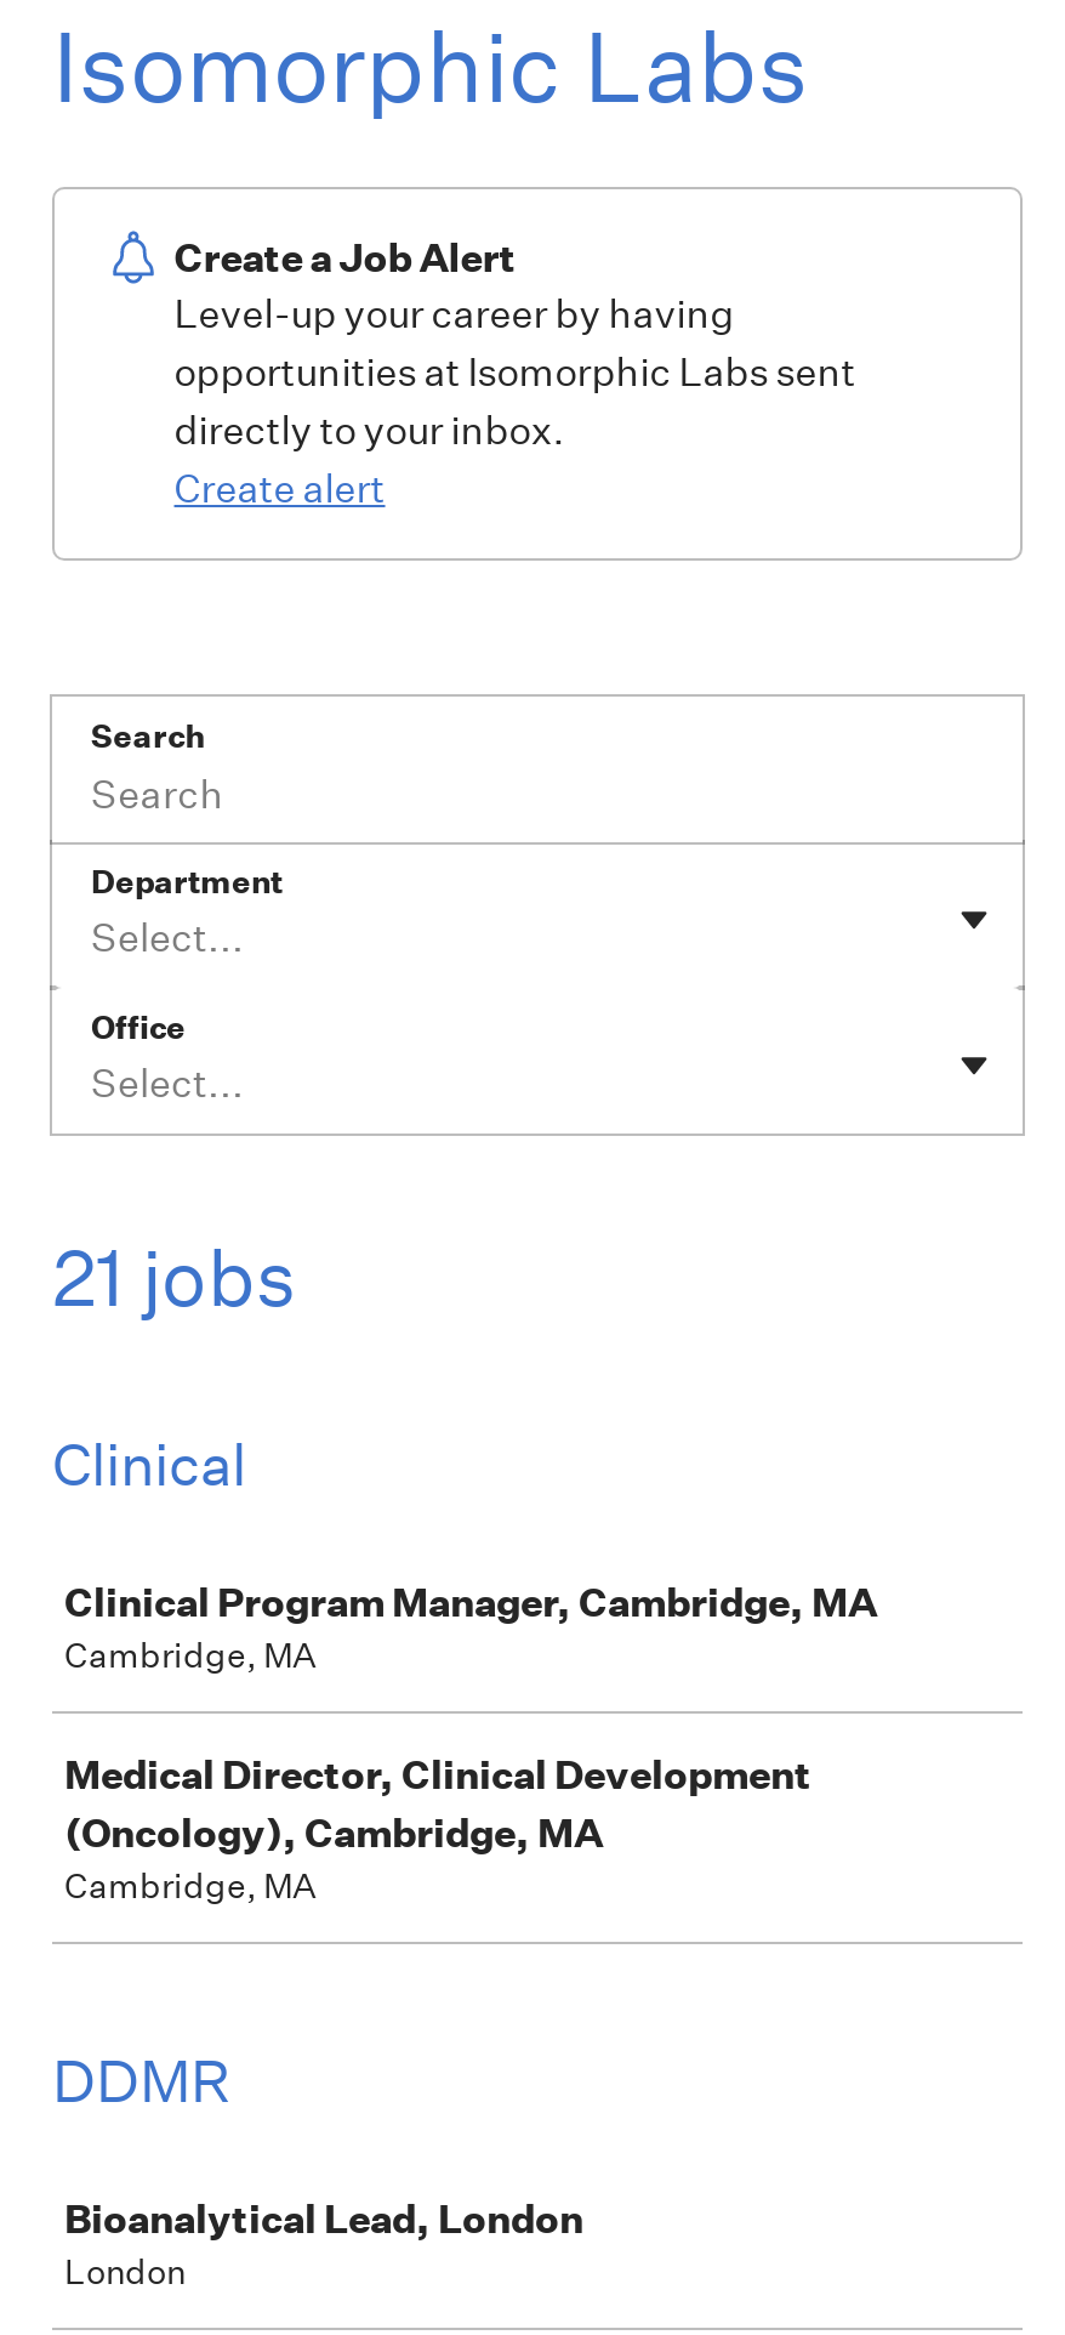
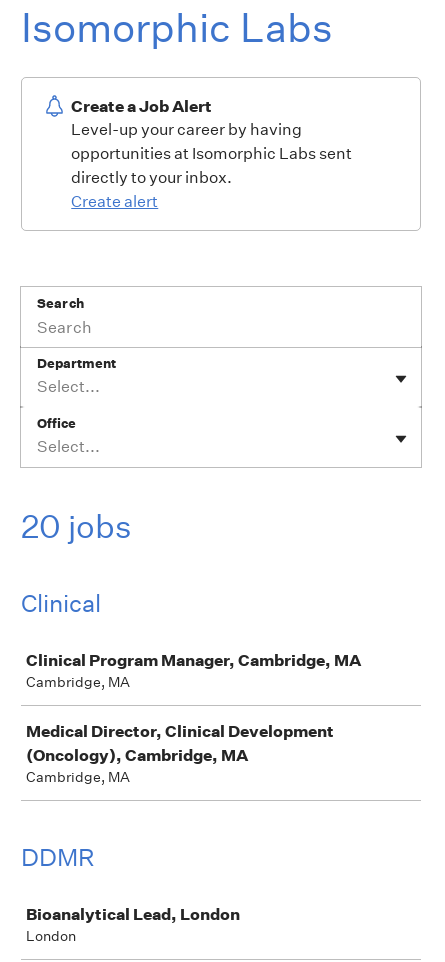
- 21 jobs
+ 20 jobs
